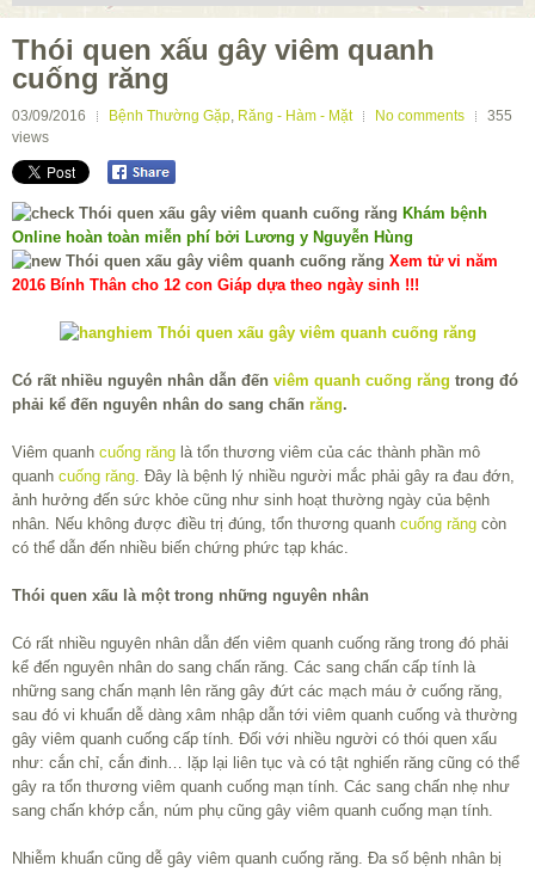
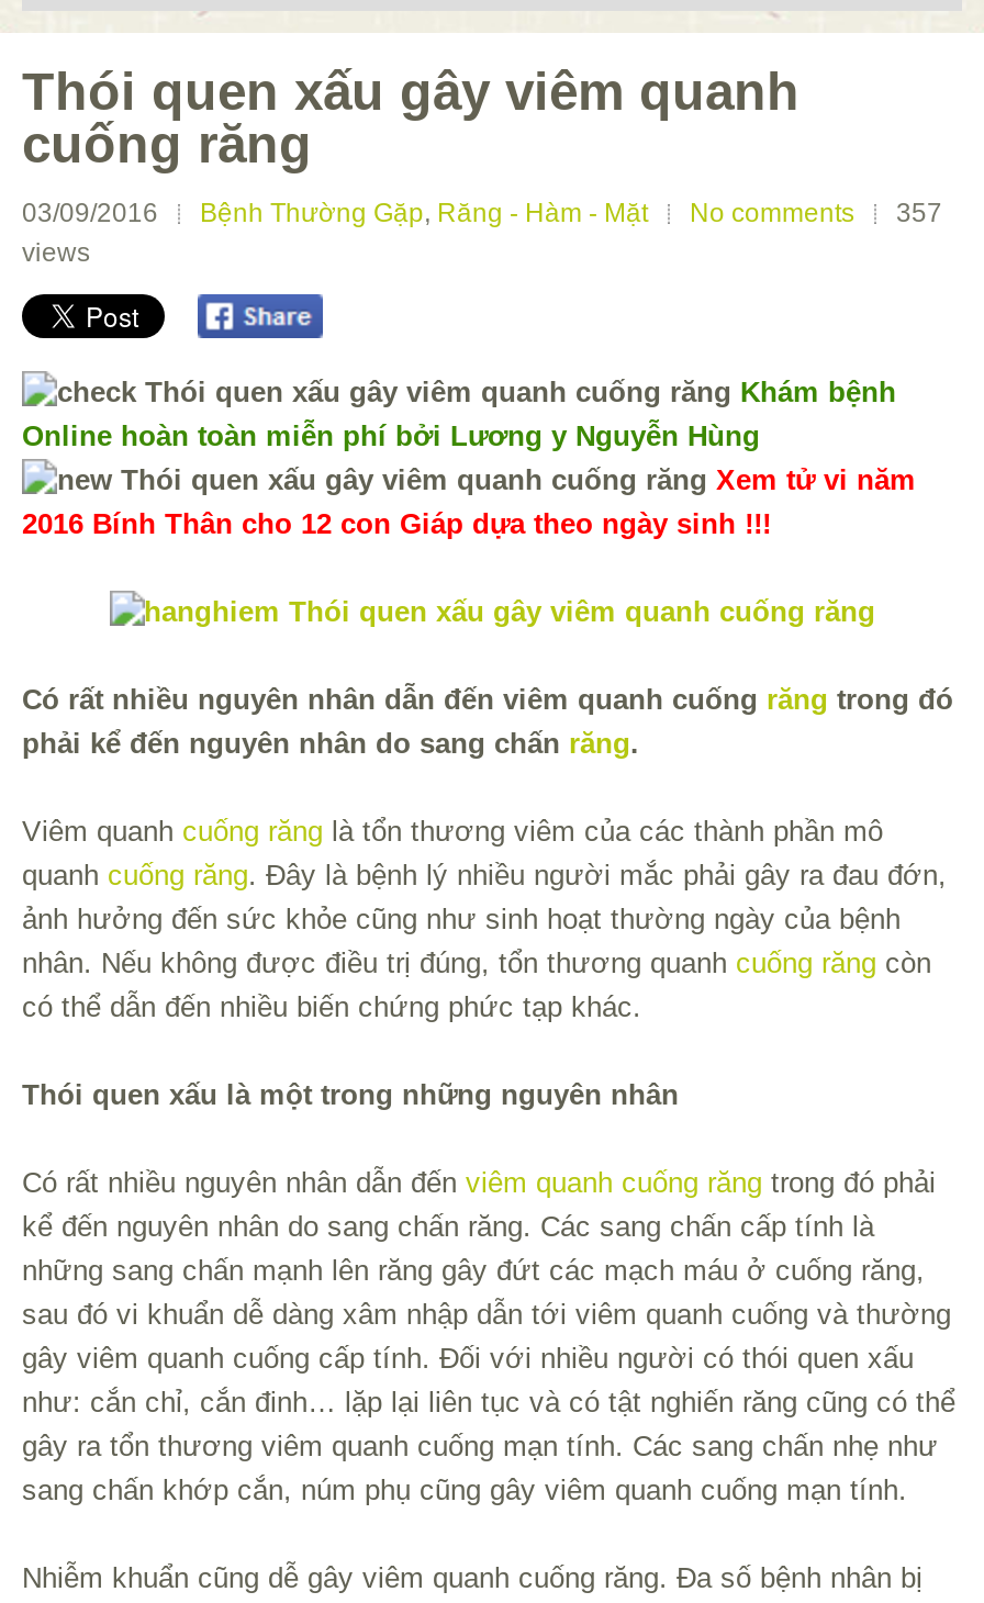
- 03/09/2016 Bệnh Thường Gặp, Răng - Hàm - Mặt No comments 355
+ 03/09/2016 Bệnh Thường Gặp, Răng - Hàm - Mặt No comments 357
